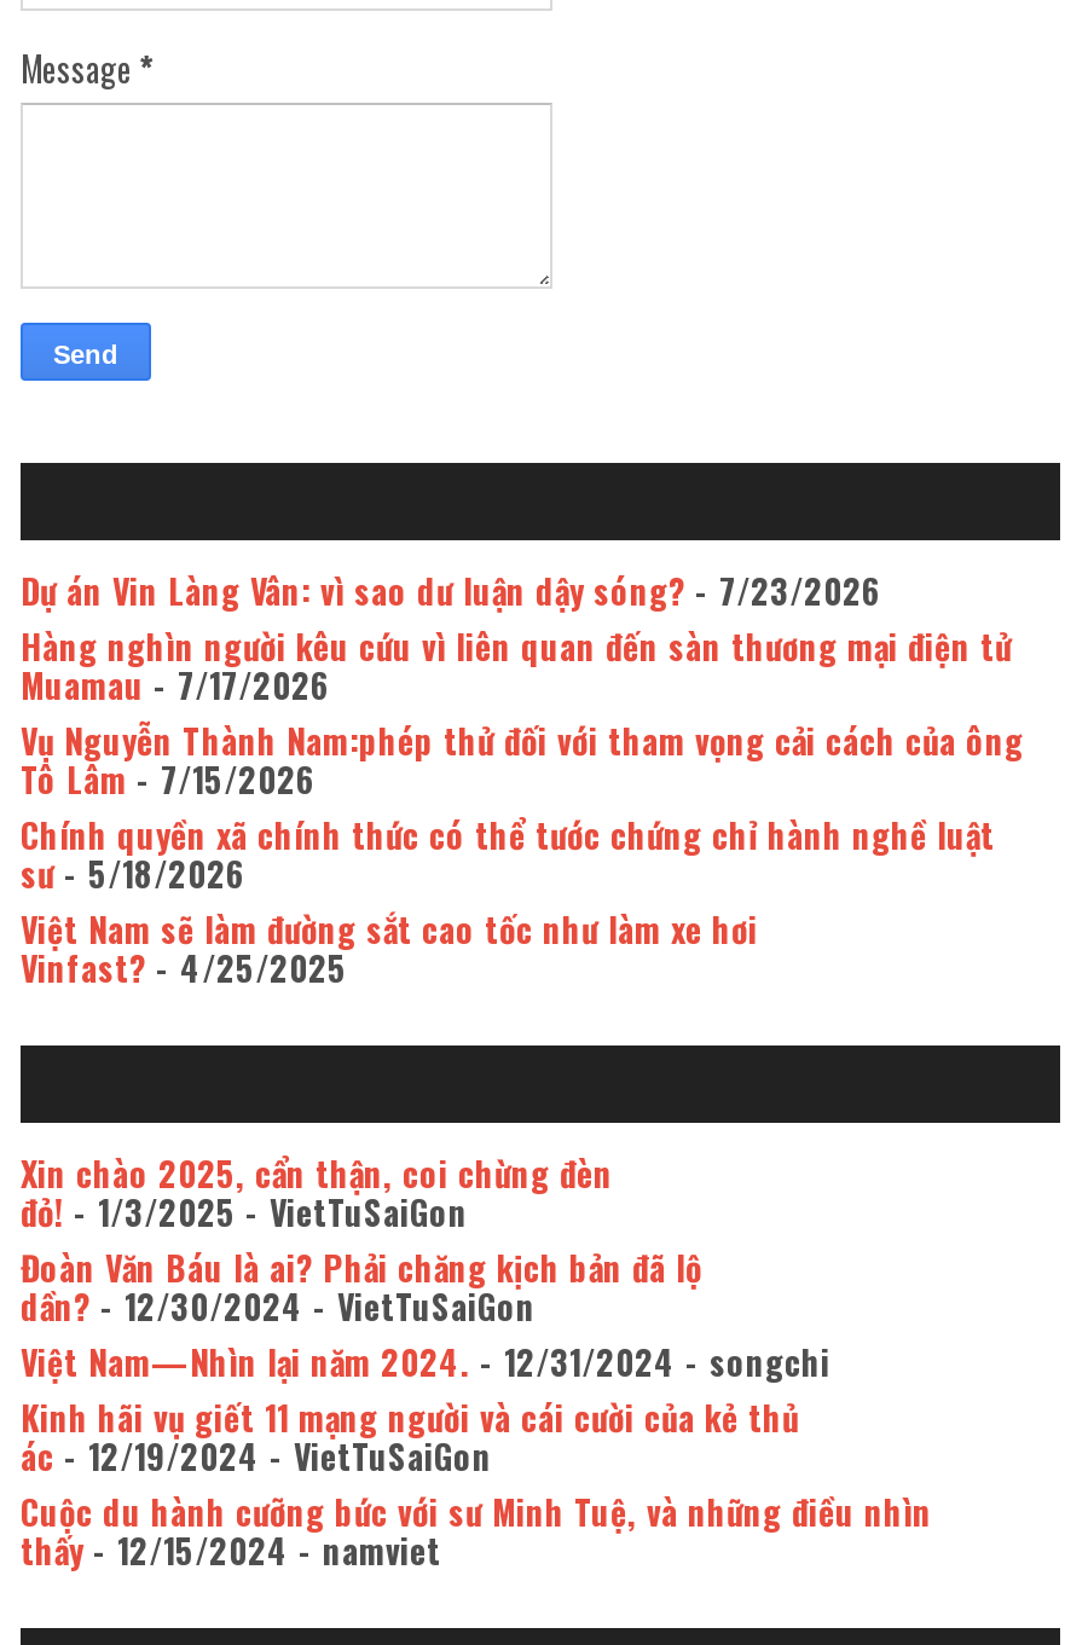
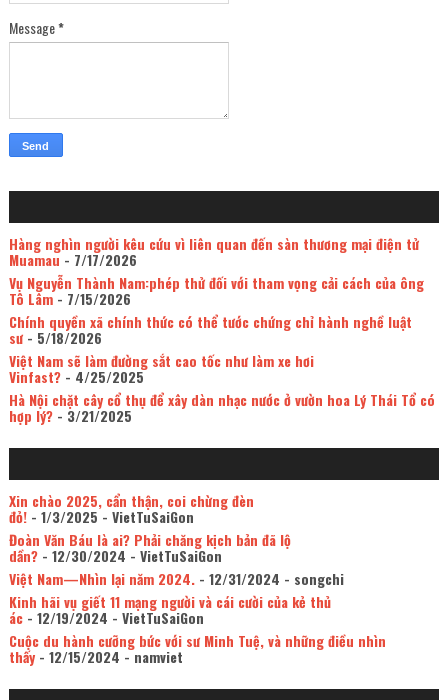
- Dự án Vin Làng Vân: vì sao dư luận dậy sóng? - 7/23/2026

moved up: Hàng nghìn người kêu cứu vì liên quan đến sàn thương mại điện tử | Muamau- 7/17/2026 | Vụ Nguyễn Thành Nam:phép thử đối với tham vọng cải cách của ông | Tô Lâm- 7/15/2026 | Chính quyền xã chính thức có thể tước chứng chỉ hành nghề luật | sư- 5/18/2026 | Việt Nam sẽ làm đường sắt cao tốc như làm xe hơi | Vinfast?- 4/25/2025

+ Hà Nội chặt cây cổ thụ để xây dàn nhạc nước ở vườn hoa Lý Thái Tổ có
+ hợp lý?- 3/21/2025
